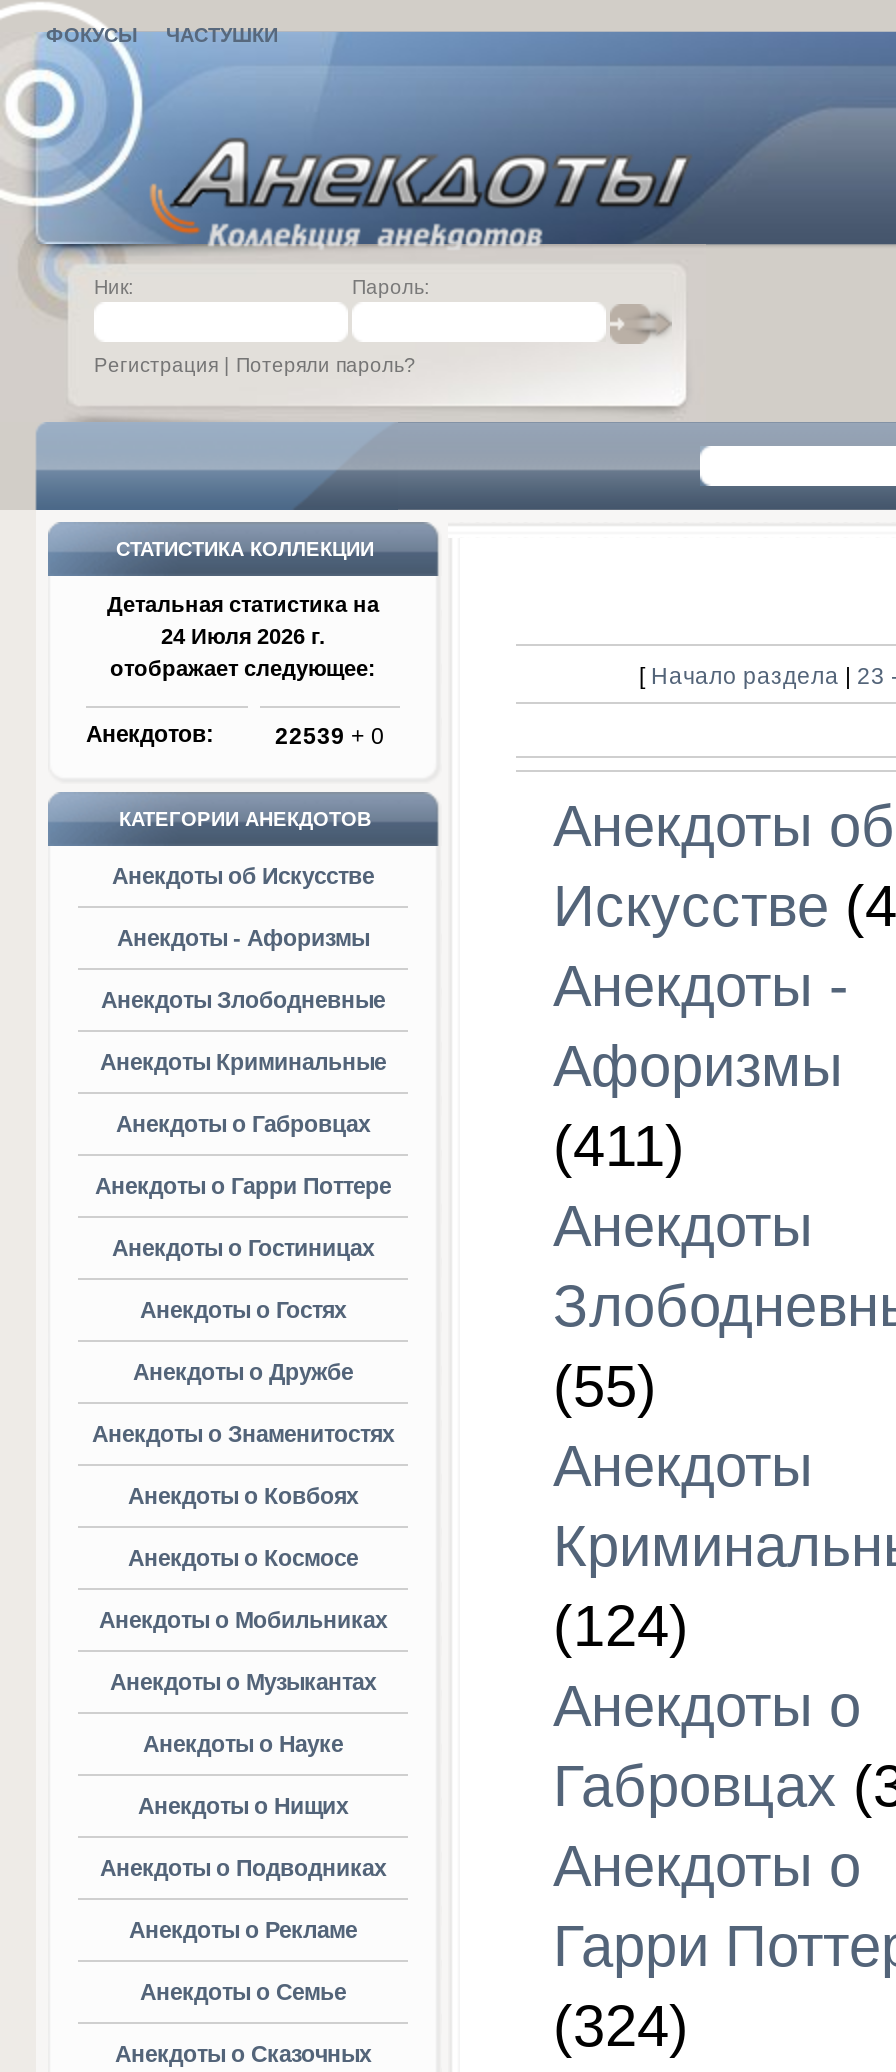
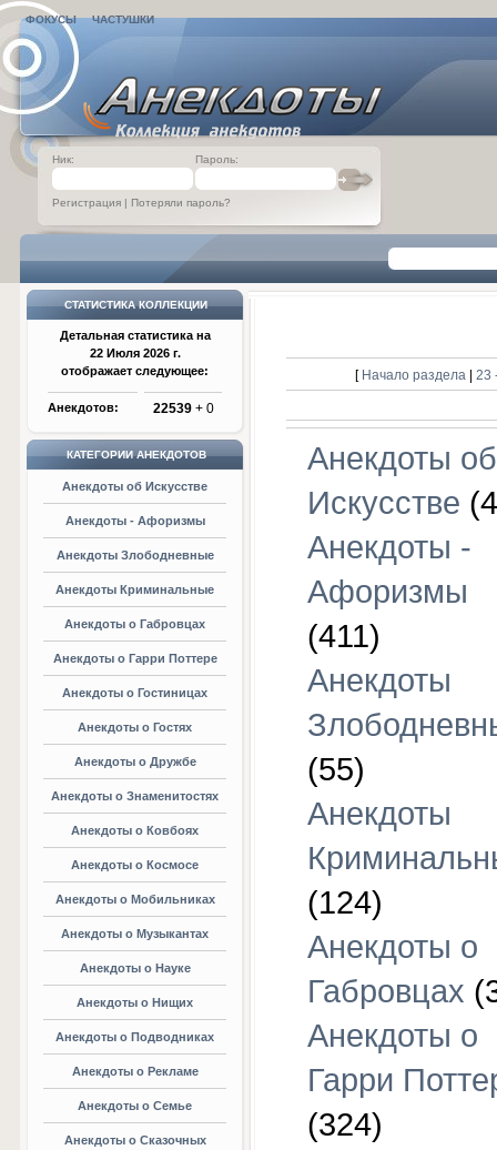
- 24 Июля 2026 г.
+ 22 Июля 2026 г.
